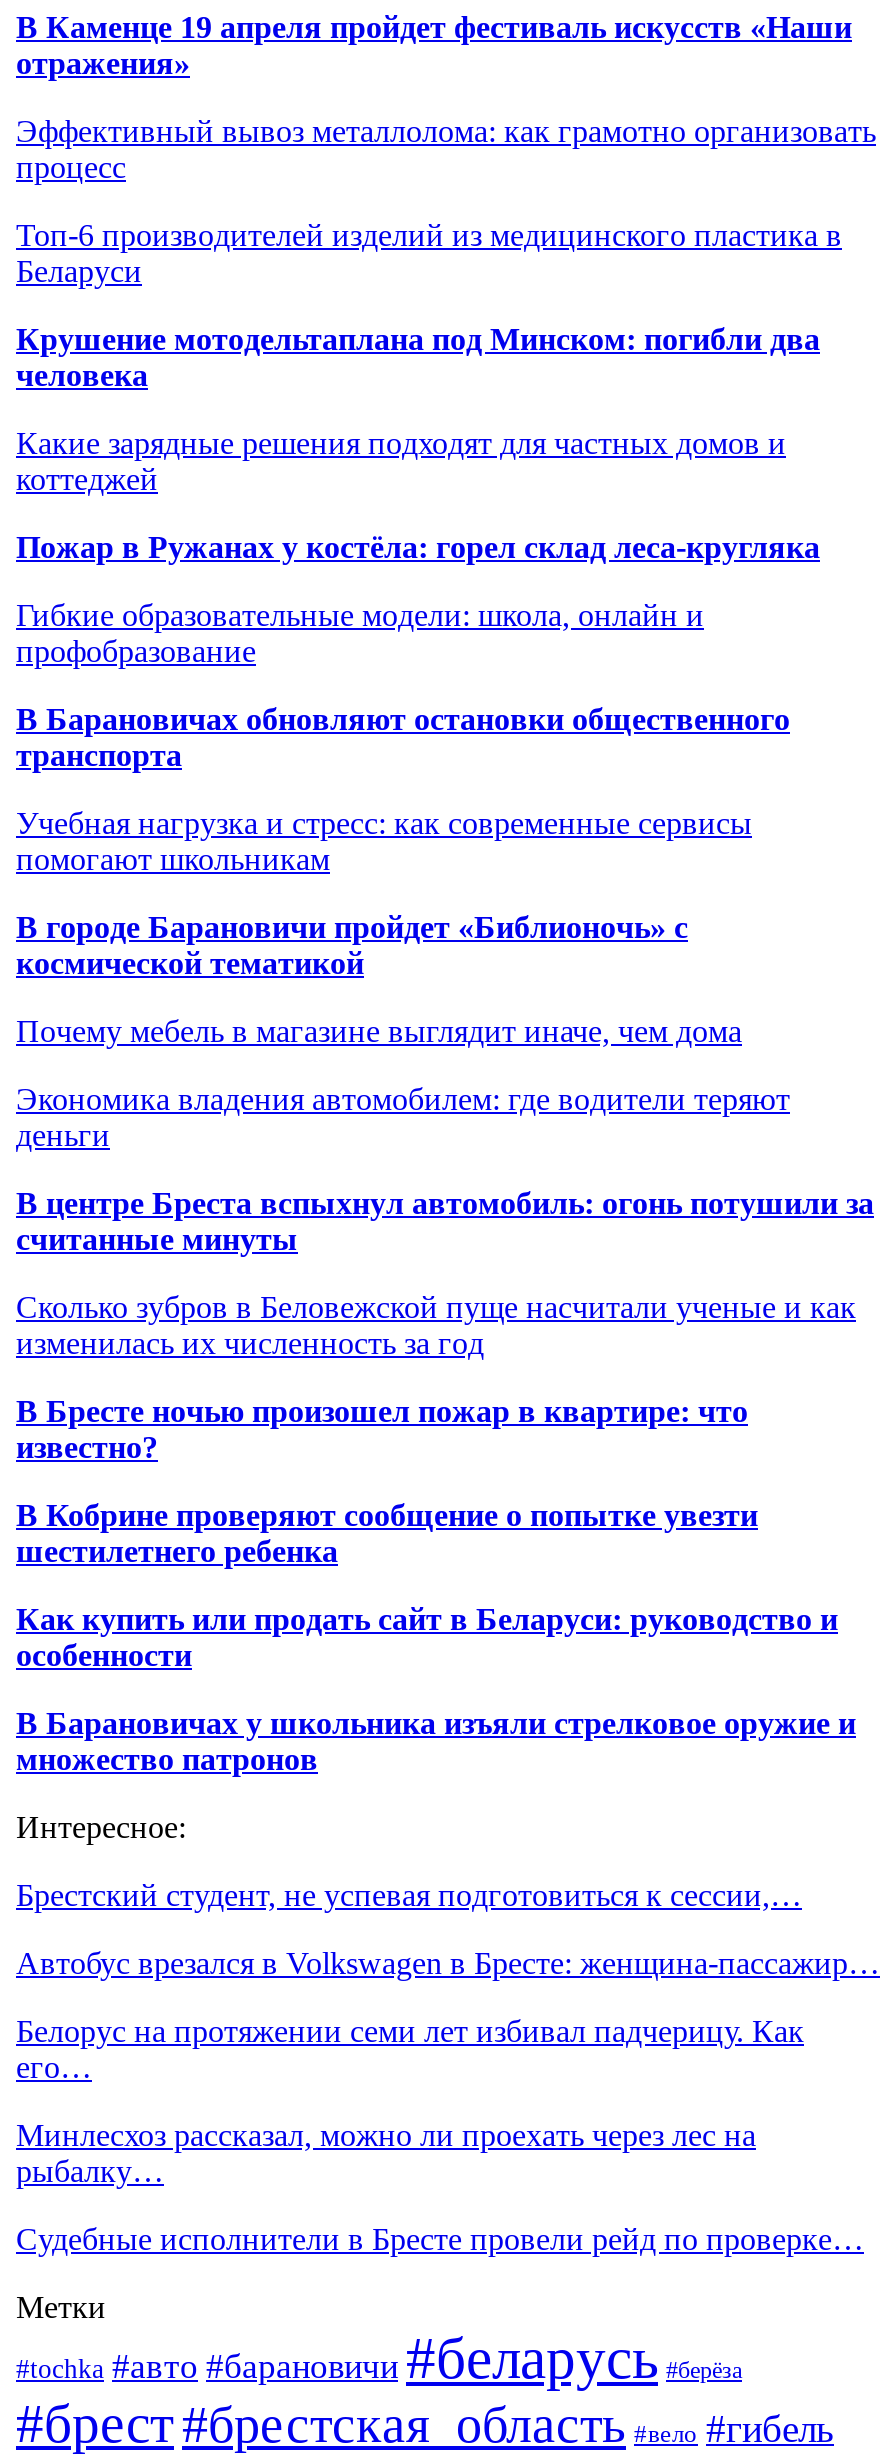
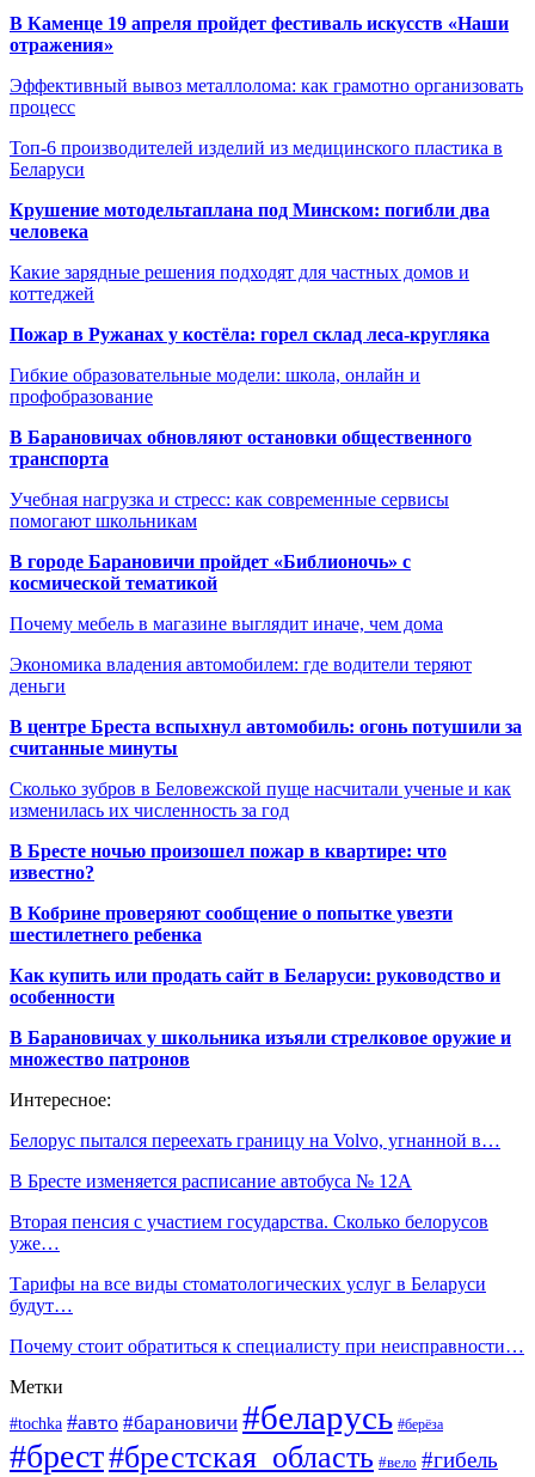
- Брестский студент, не успевая подготовиться к сессии,…
+ Белорус пытался переехать границу на Volvo, угнанной в…

- Автобус врезался в Volkswagen в Бресте: женщина-пассажир…
+ В Бресте изменяется расписание автобуса № 12А

- Белорус на протяжении семи лет избивал падчерицу. Как
- его…
+ Вторая пенсия с участием государства. Сколько белорусов
+ уже…

- Минлесхоз рассказал, можно ли проехать через лес на
- рыбалку…
+ Тарифы на все виды стоматологических услуг в Беларуси
+ будут…

- Судебные исполнители в Бресте провели рейд по проверке…
+ Почему стоит обратиться к специалисту при неисправности…
